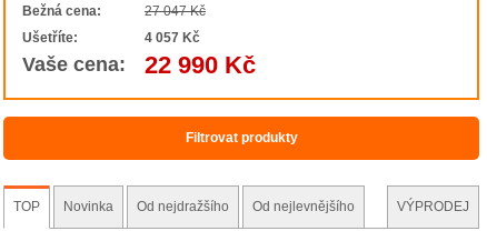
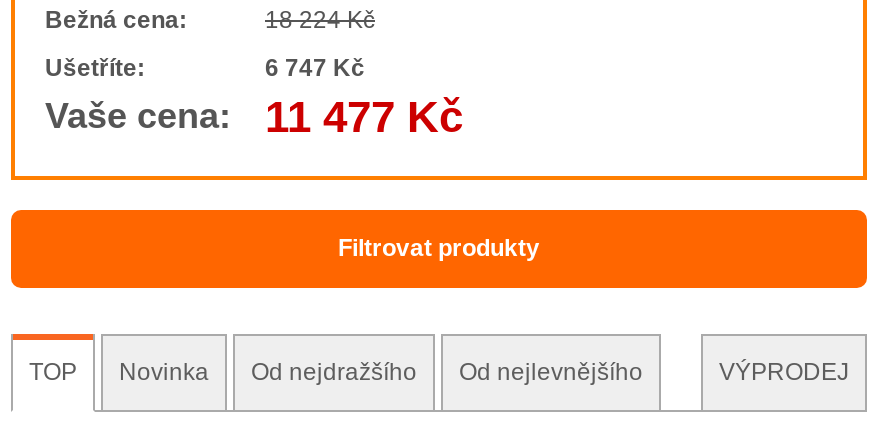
- 27 047 Kč
+ 18 224 Kč

- 4 057 Kč
+ 6 747 Kč

- Vaše cena: 22 990 Kč
+ Vaše cena: 11 477 Kč
